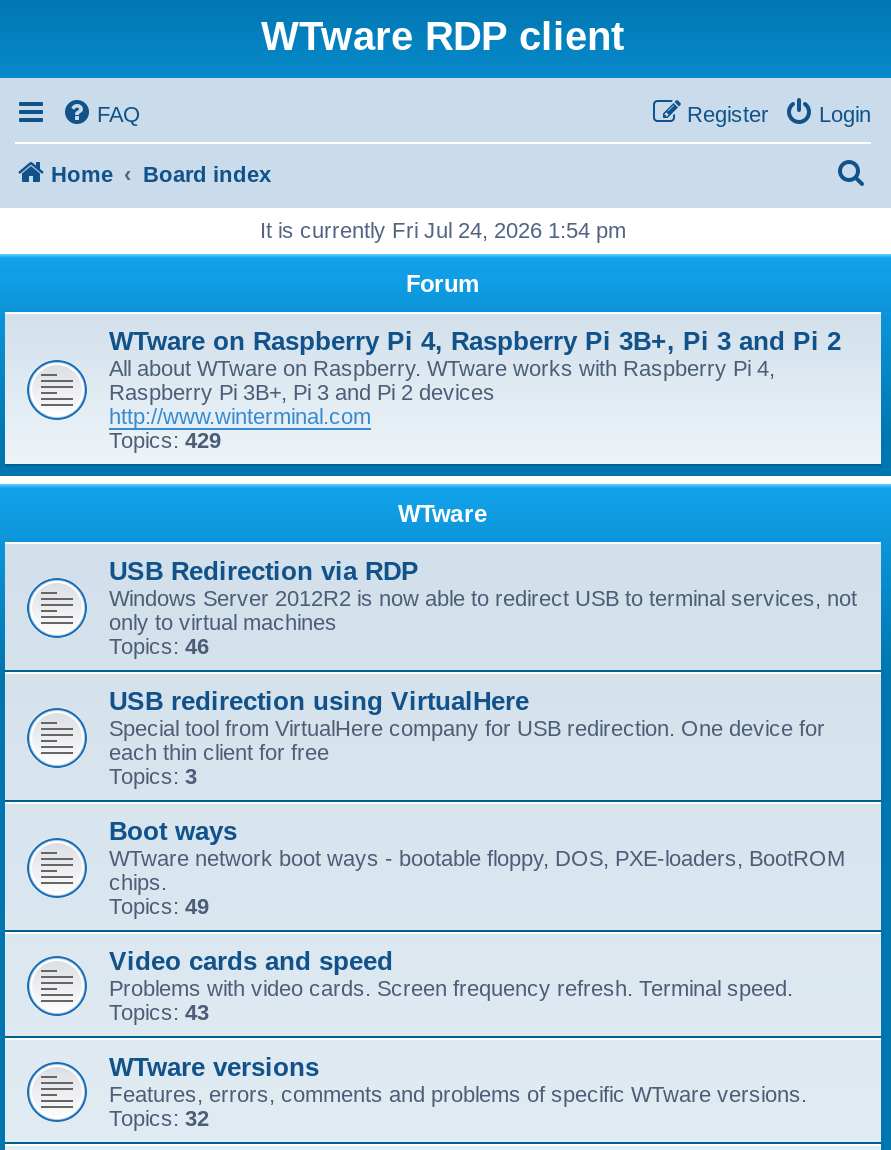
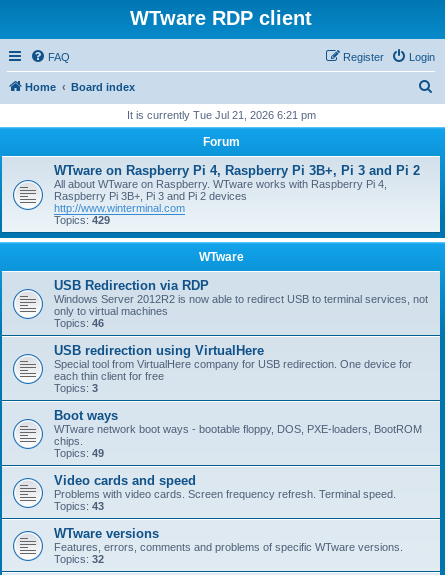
- It is currently Fri Jul 24, 2026 1:54 pm
+ It is currently Tue Jul 21, 2026 6:21 pm
